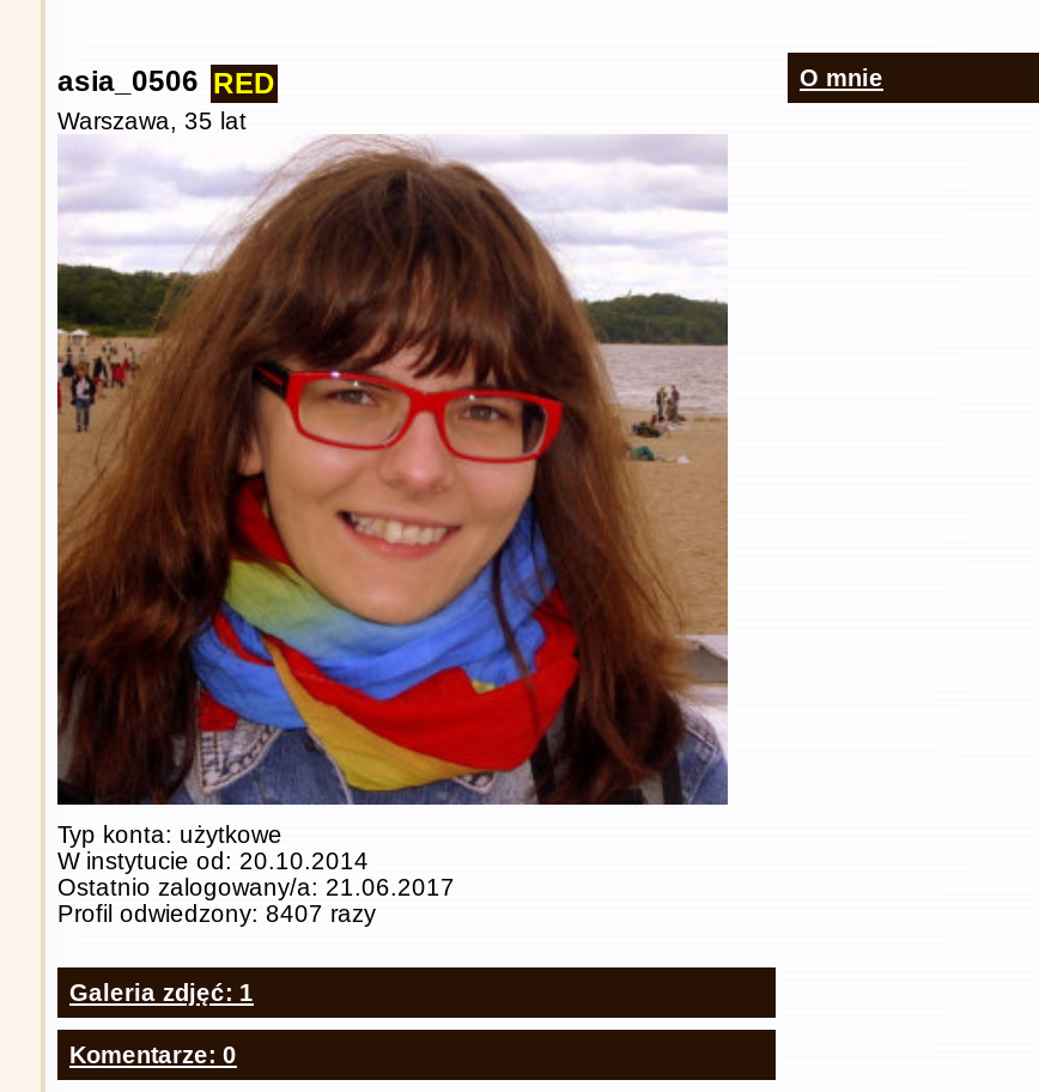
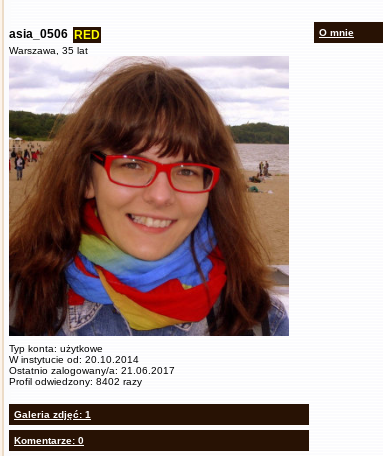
- Profil odwiedzony: 8407 razy
+ Profil odwiedzony: 8402 razy
